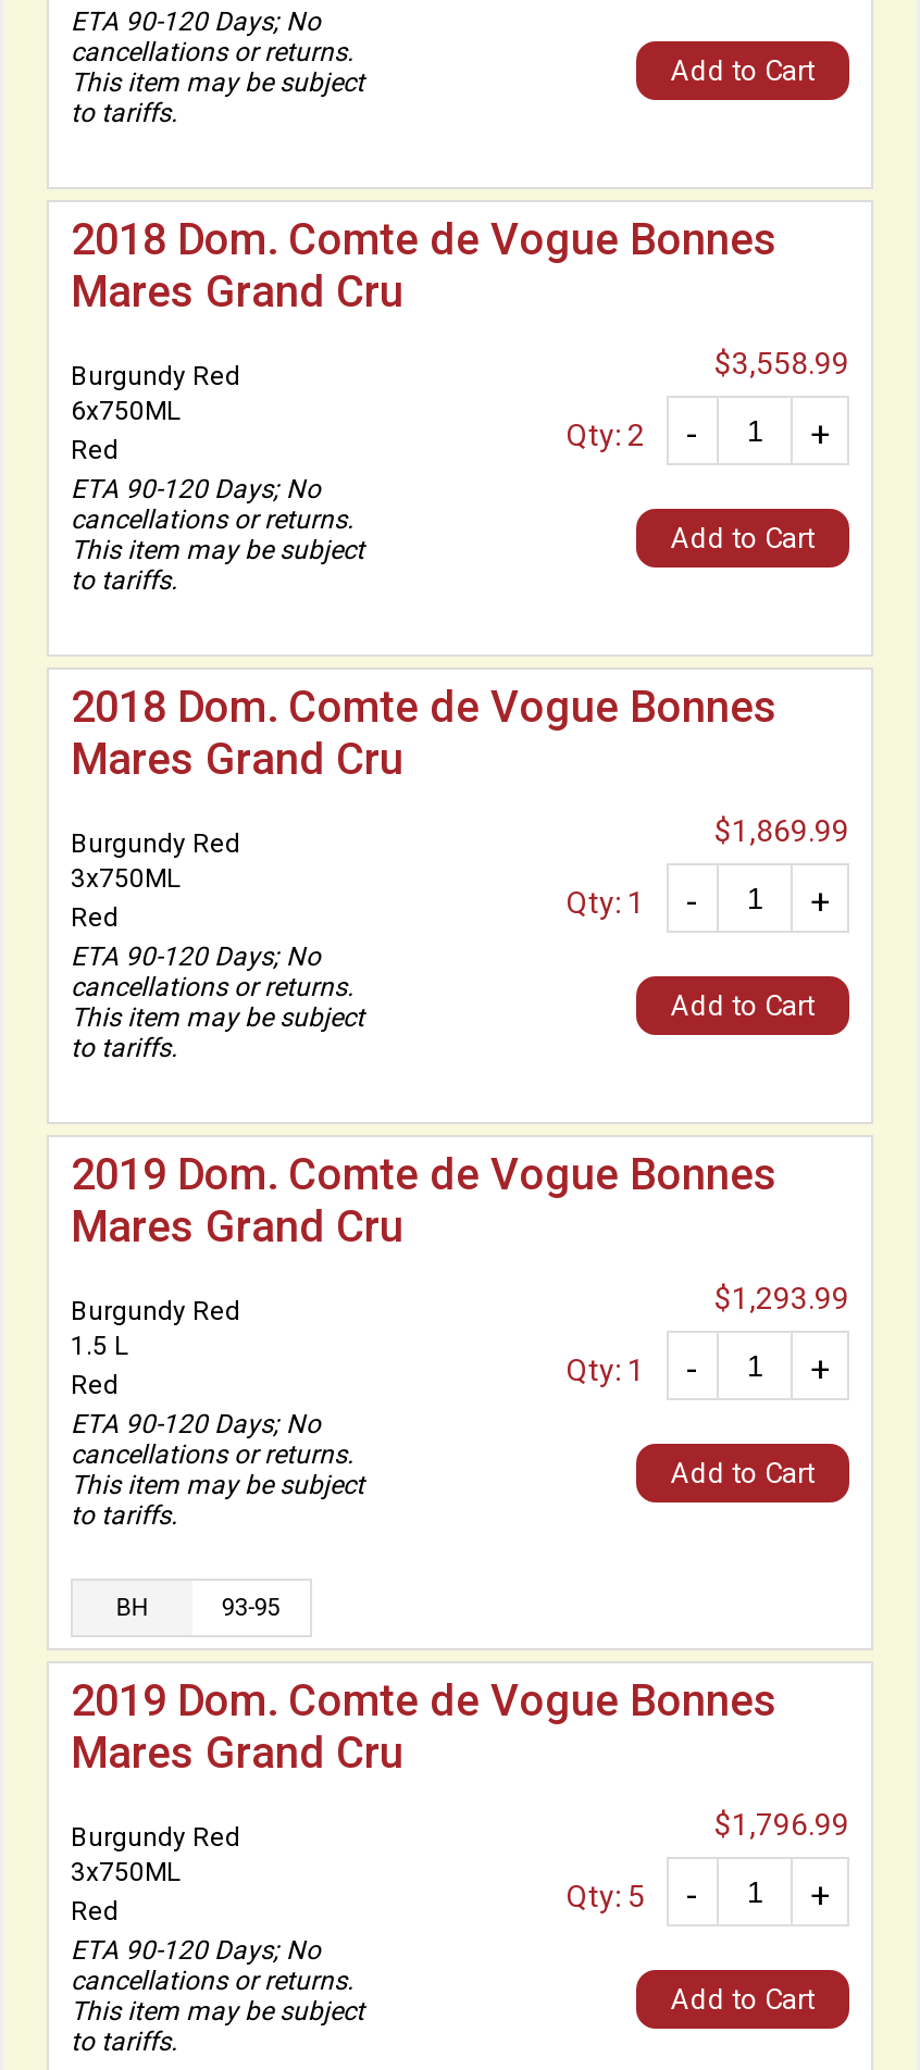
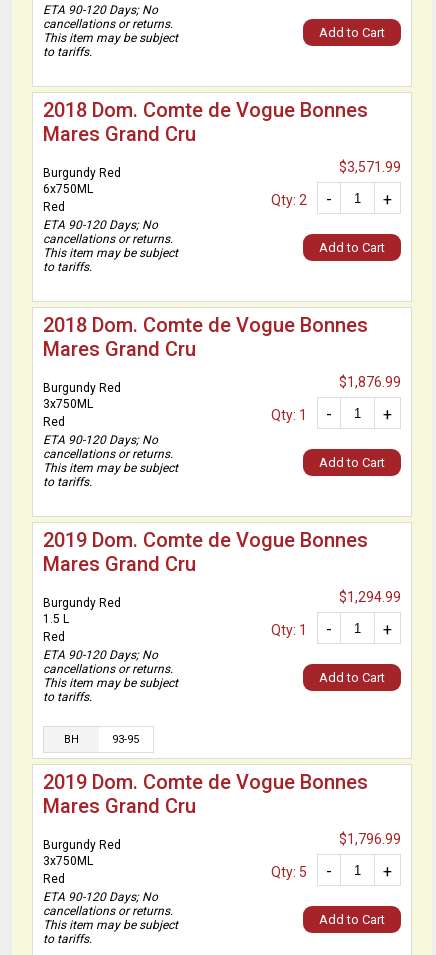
- $3,558.99
+ $3,571.99

- $1,869.99
+ $1,876.99

- $1,293.99
+ $1,294.99
